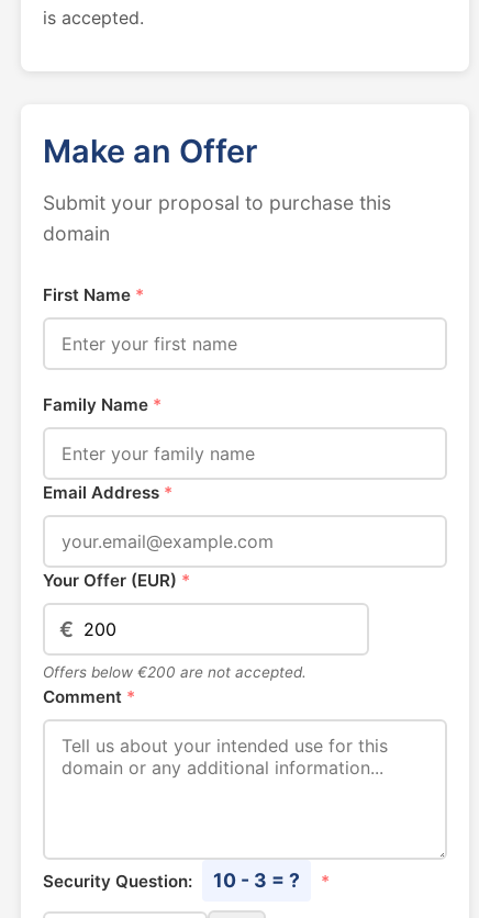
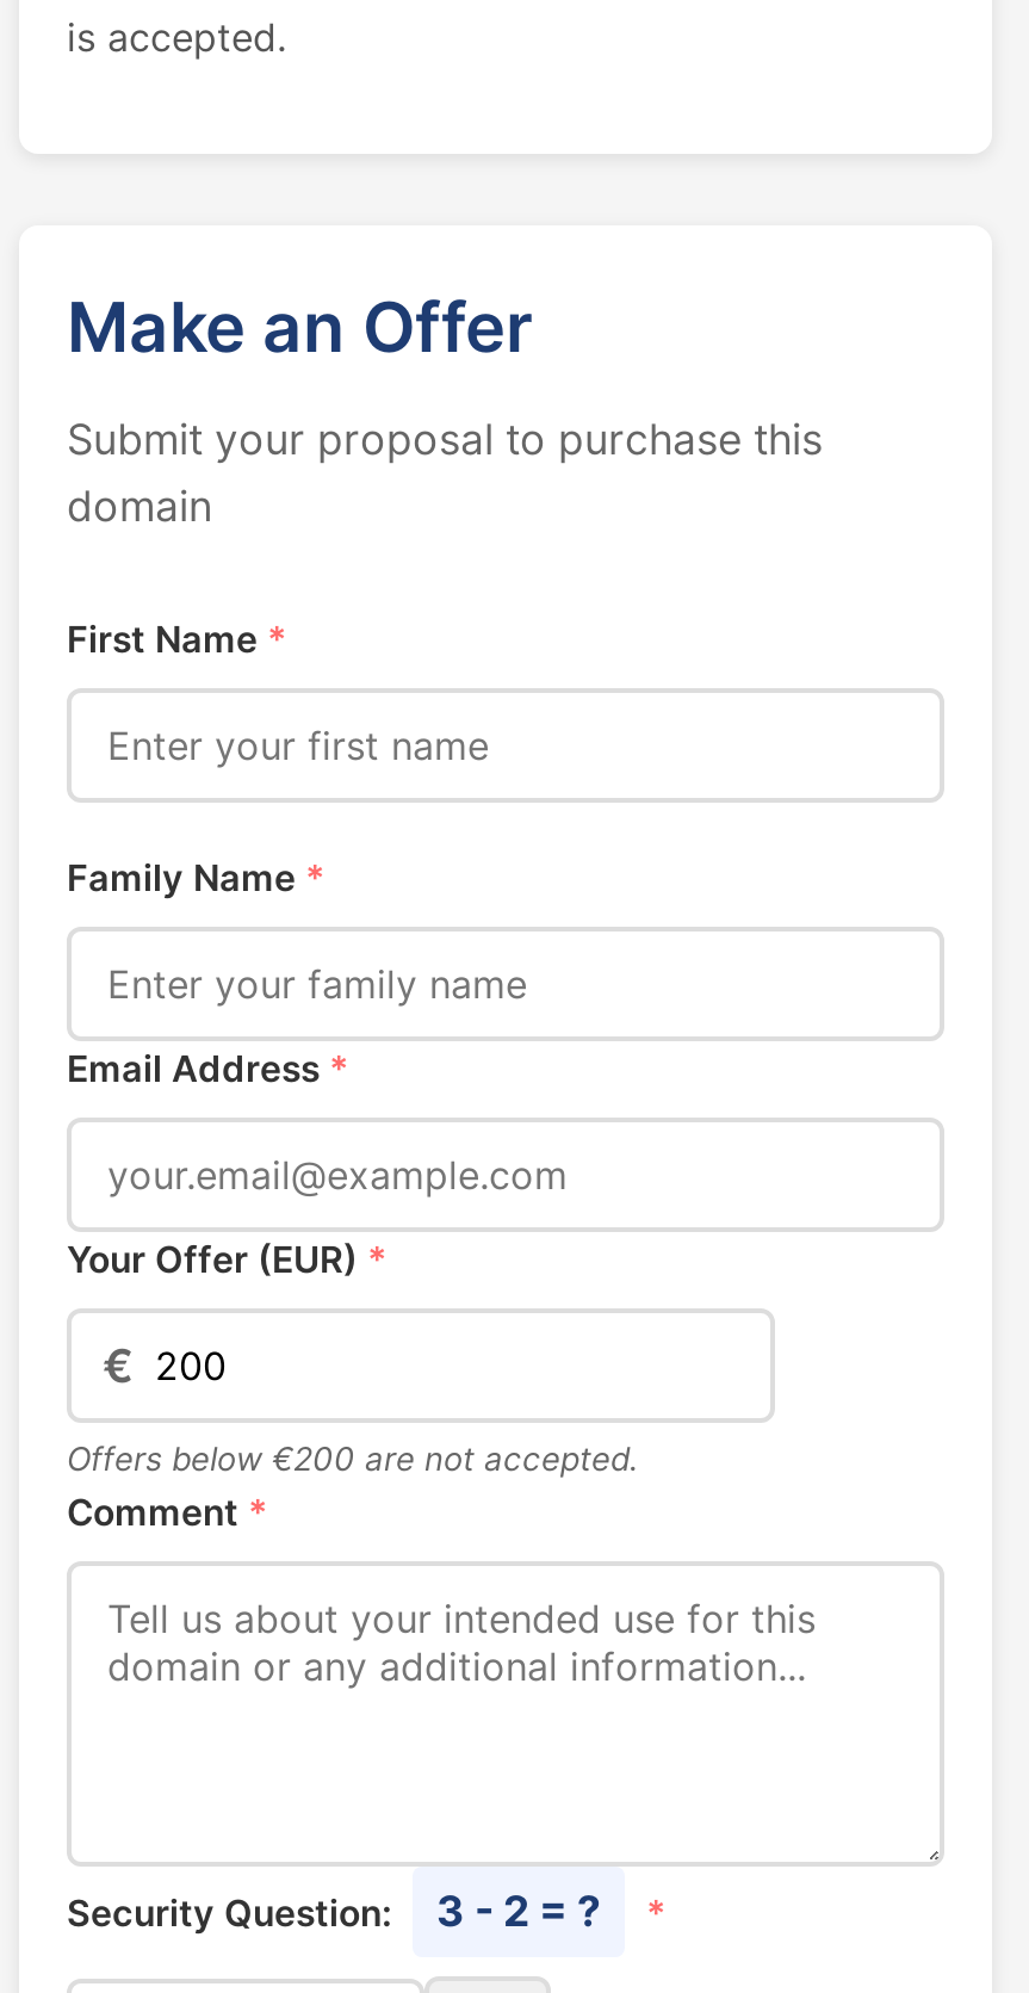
- 10 - 3 = ?
+ 3 - 2 = ?
